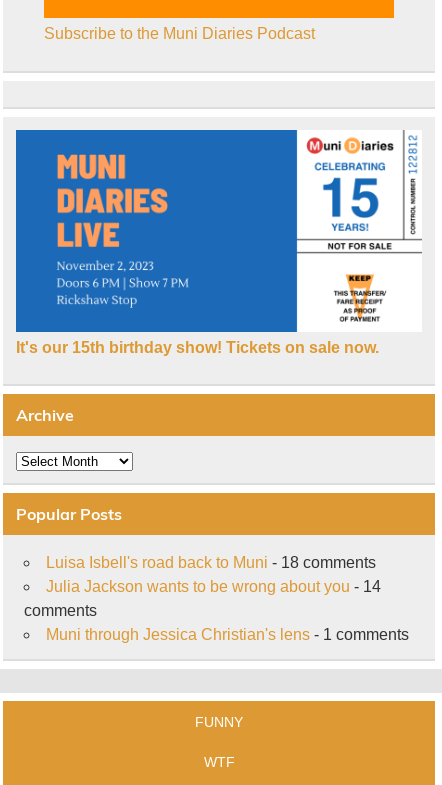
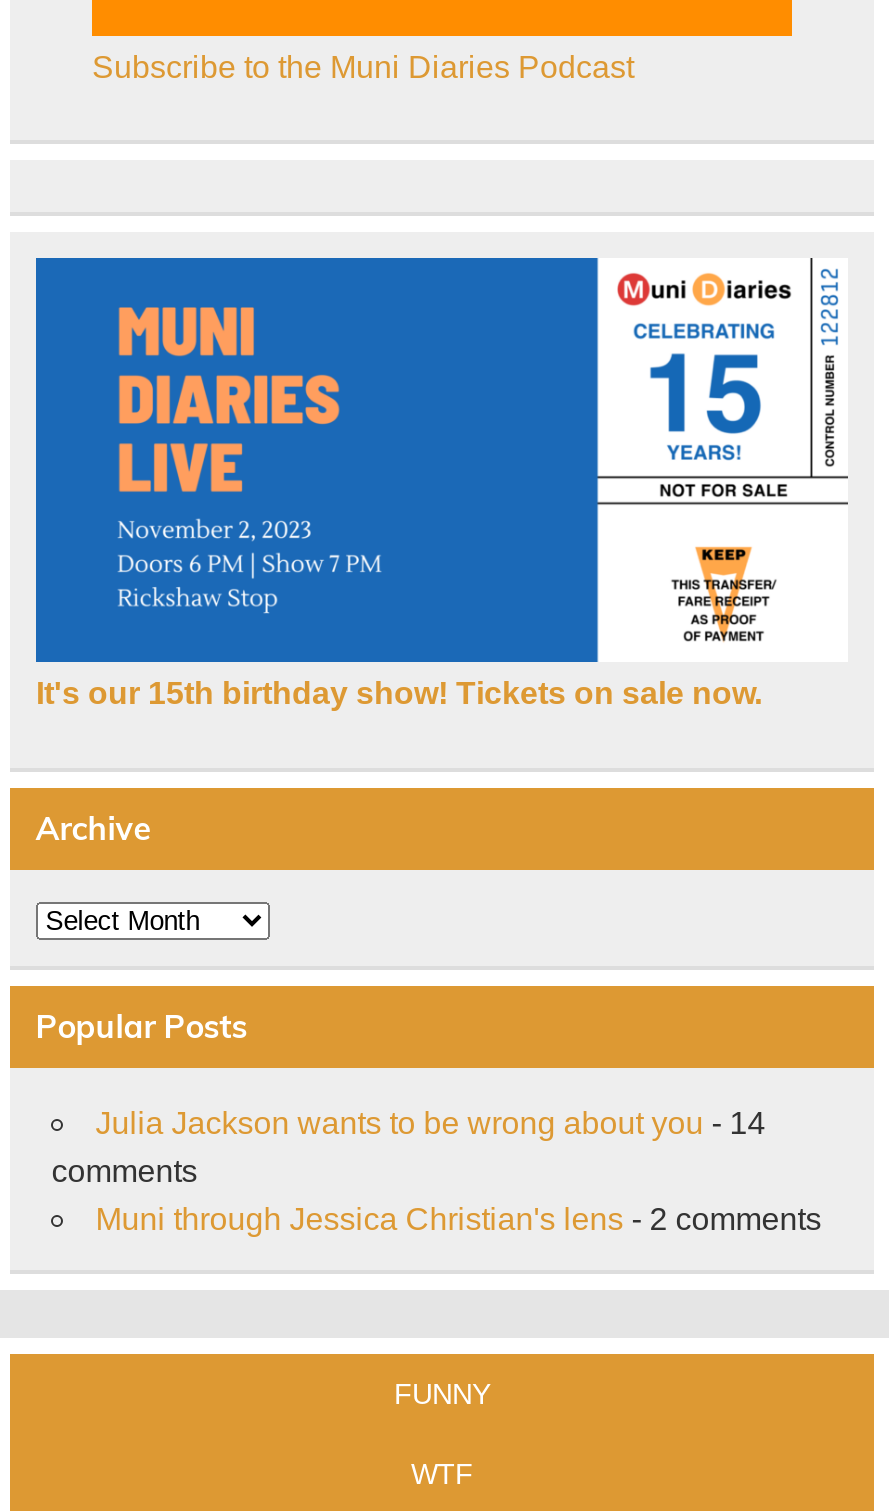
- Luisa Isbell's road back to Muni - 18 comments

- Muni through Jessica Christian's lens - 1 comments
+ Muni through Jessica Christian's lens - 2 comments
